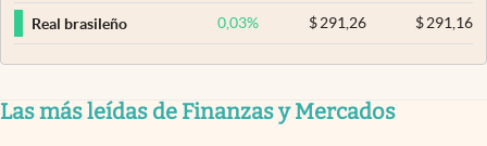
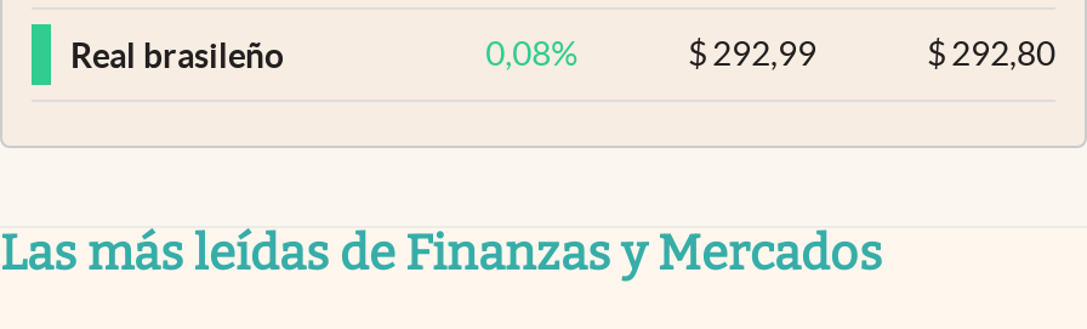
- 0,03%
+ 0,08%

- $ 291,26
+ $ 292,99

- $ 291,16
+ $ 292,80
